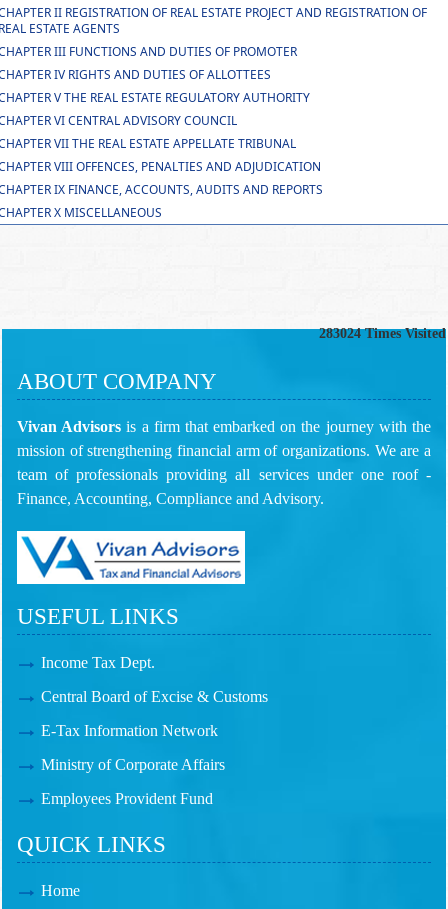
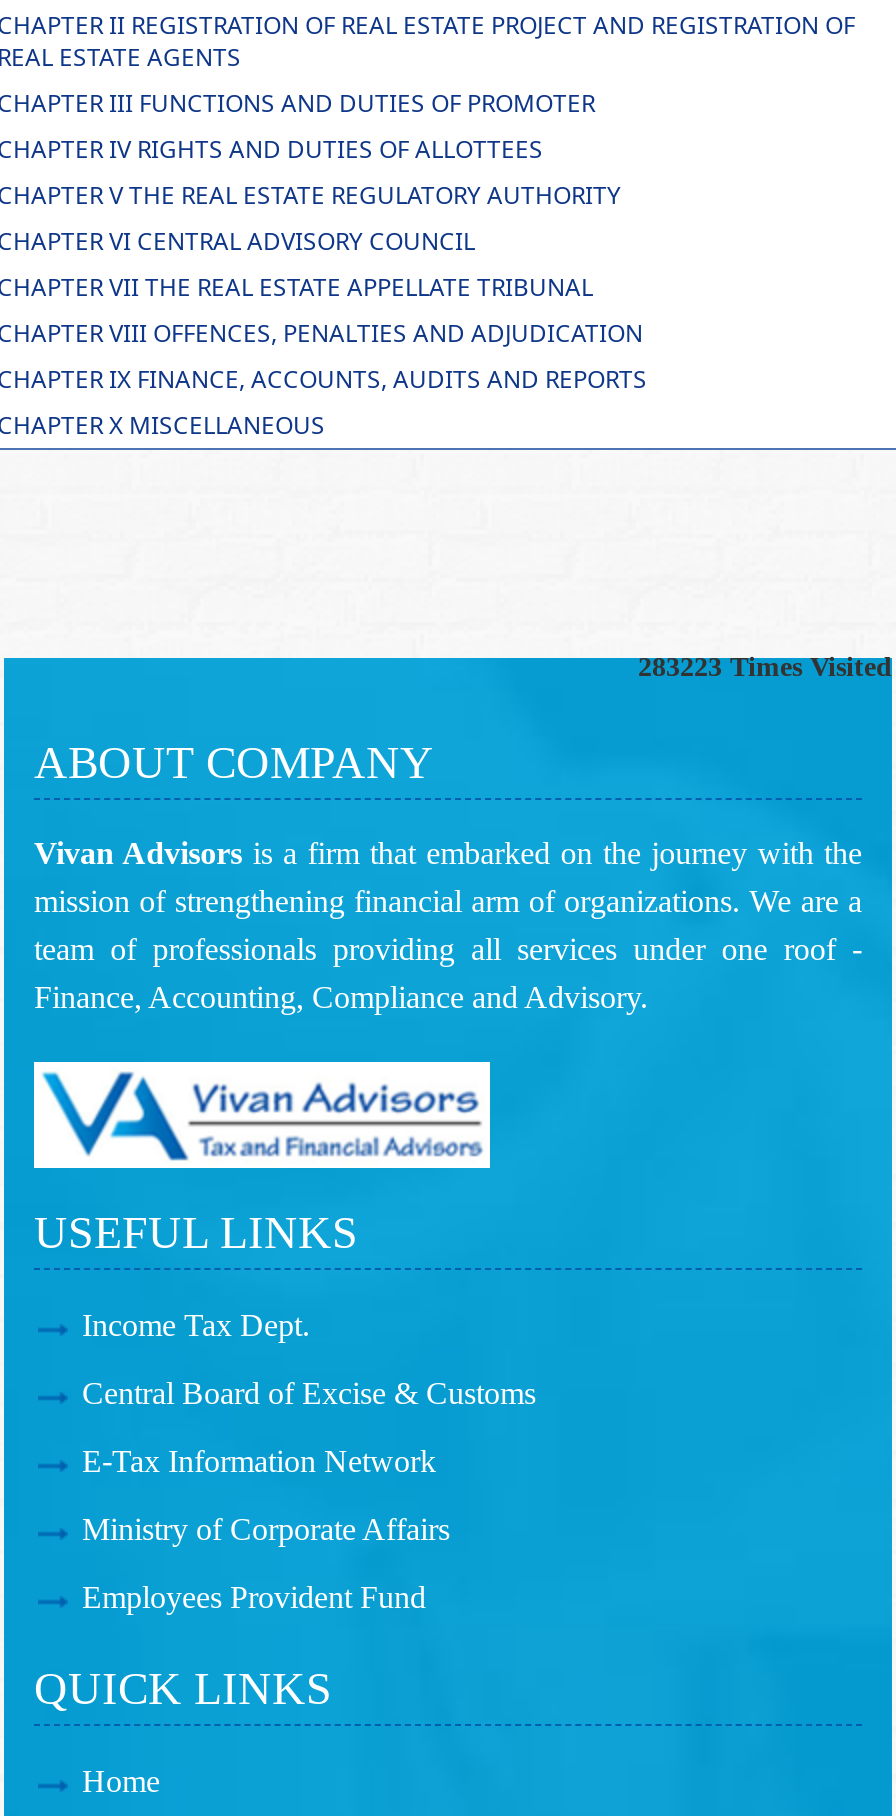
- 283024 Times Visited
+ 283223 Times Visited
